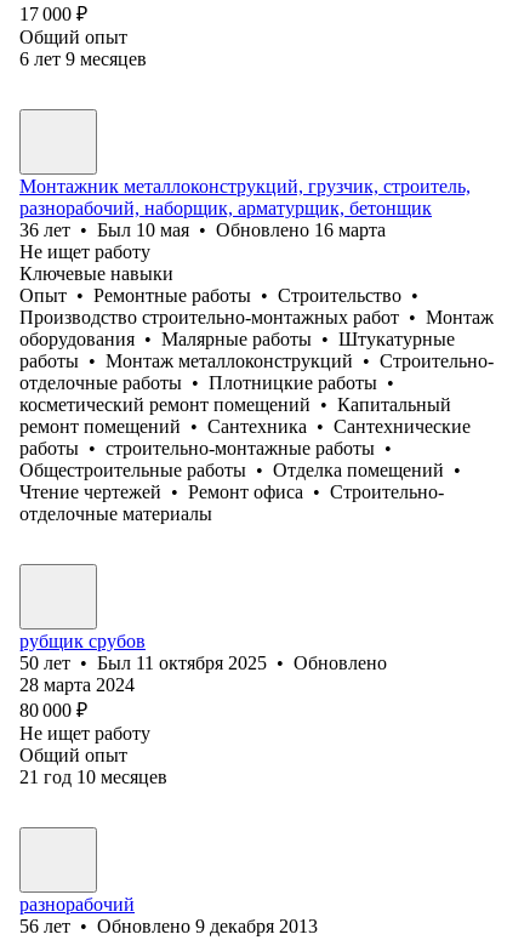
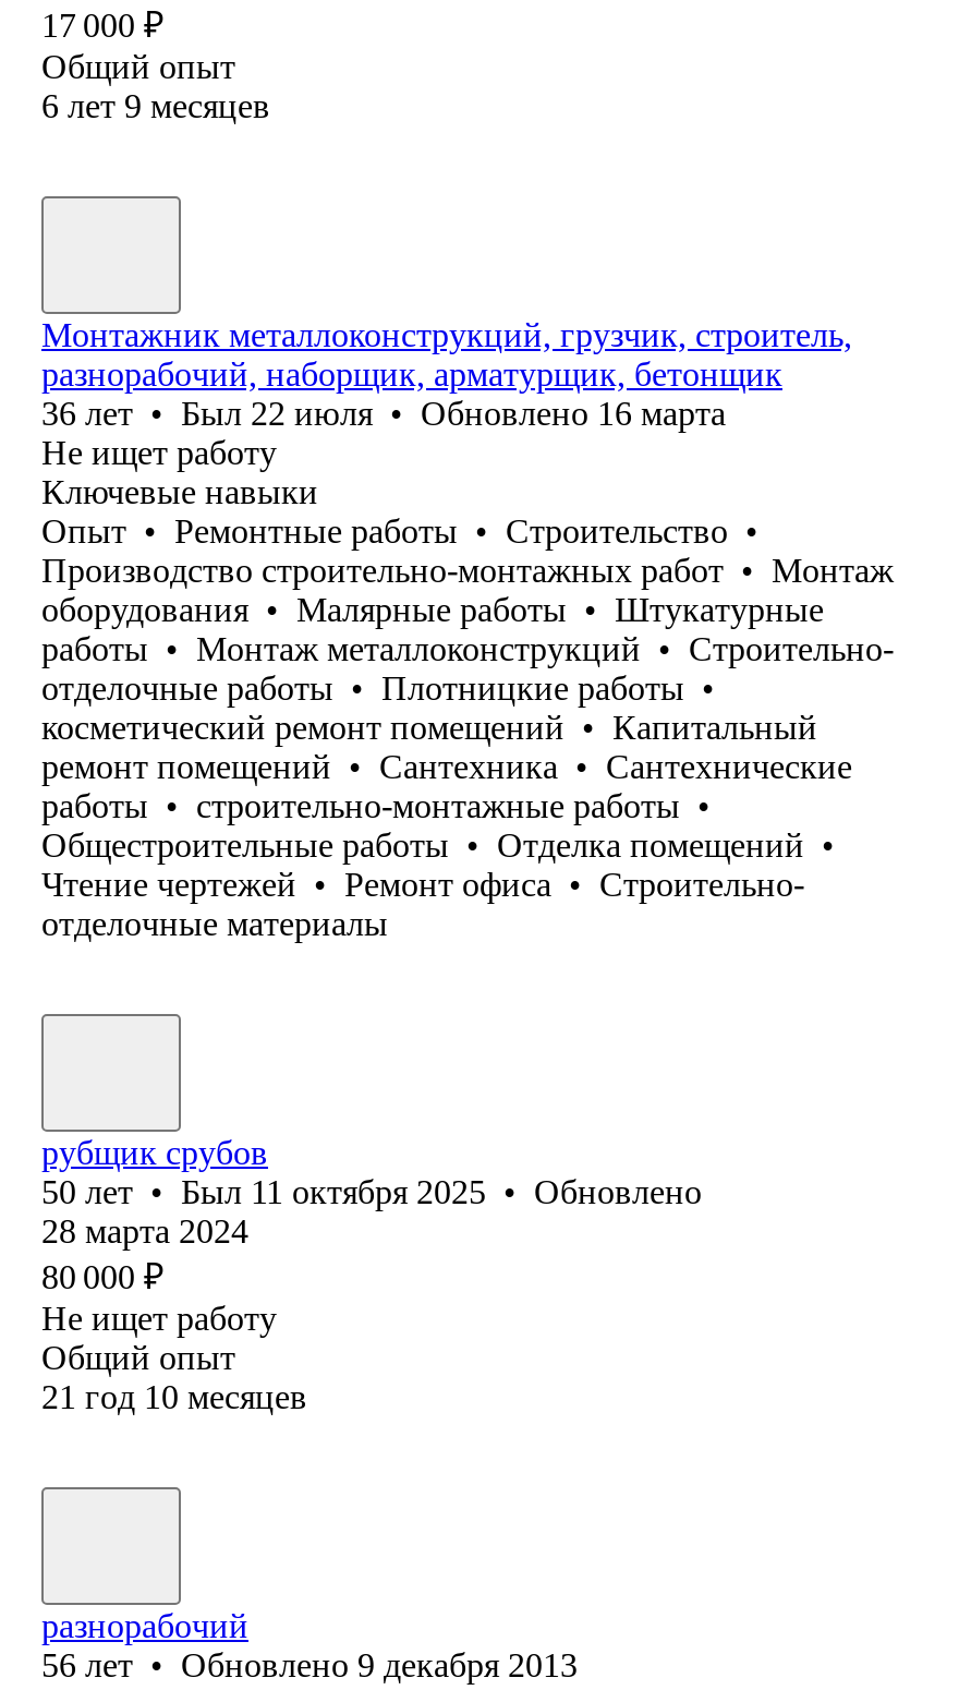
- 36 лет • Был 10 мая • Обновлено 16 марта
+ 36 лет • Был 22 июля • Обновлено 16 марта
